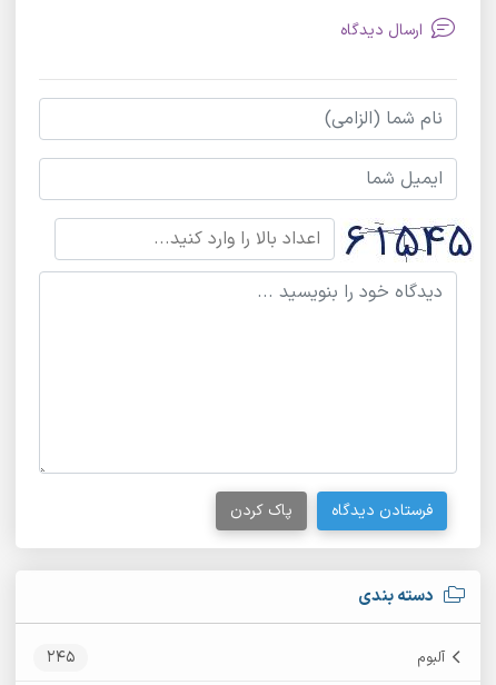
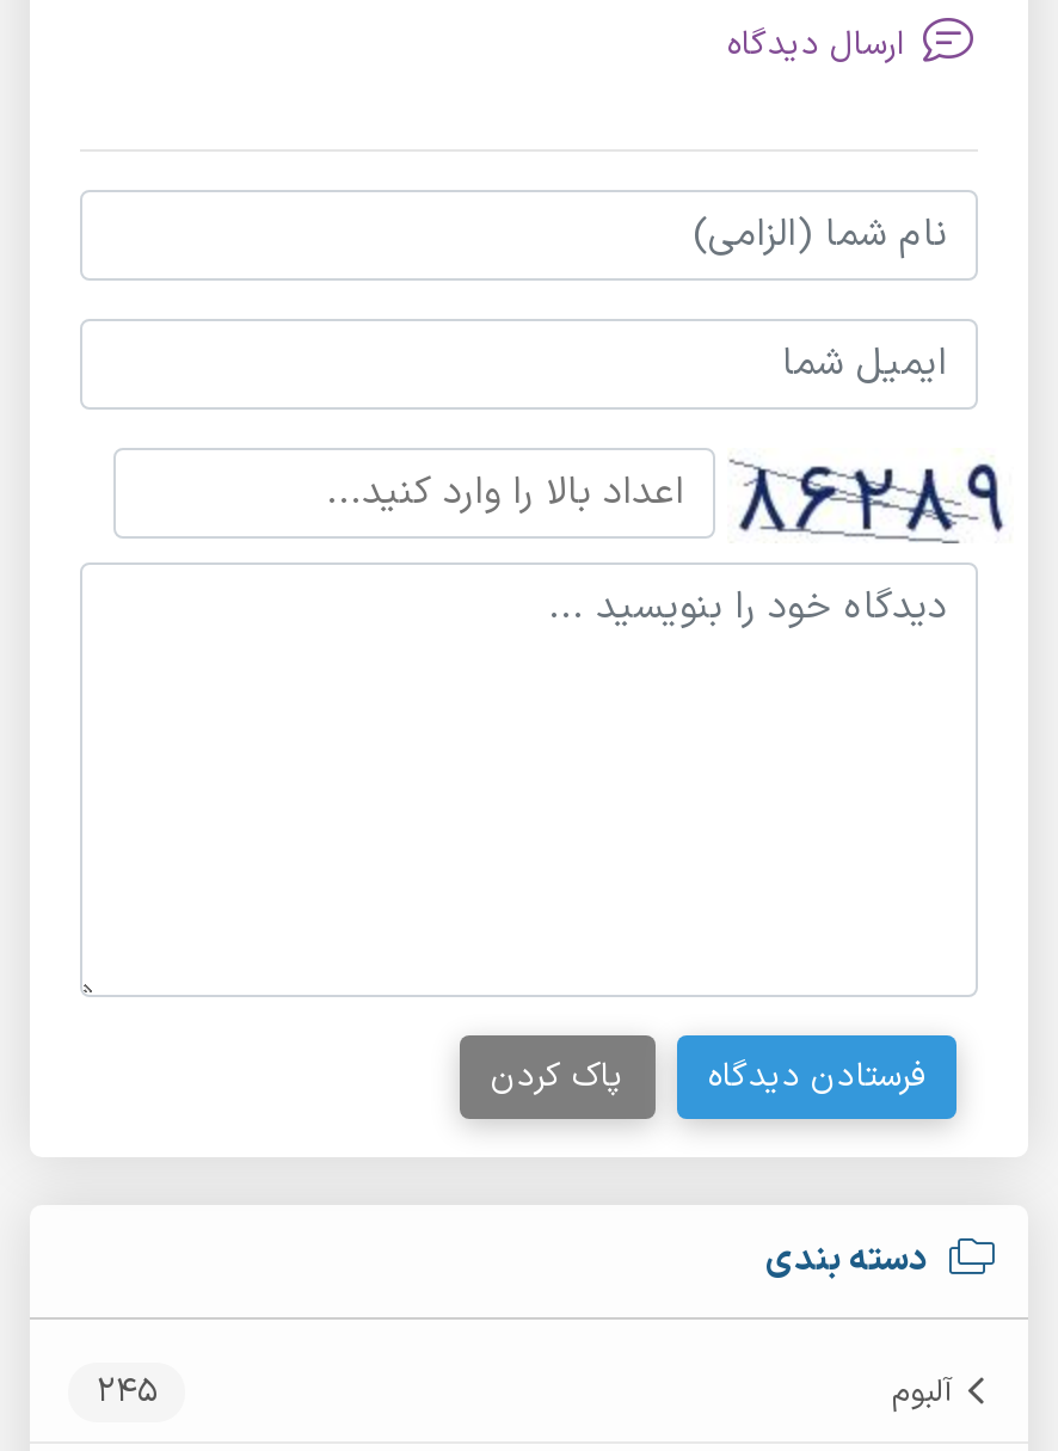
- [image]
+ [image]
